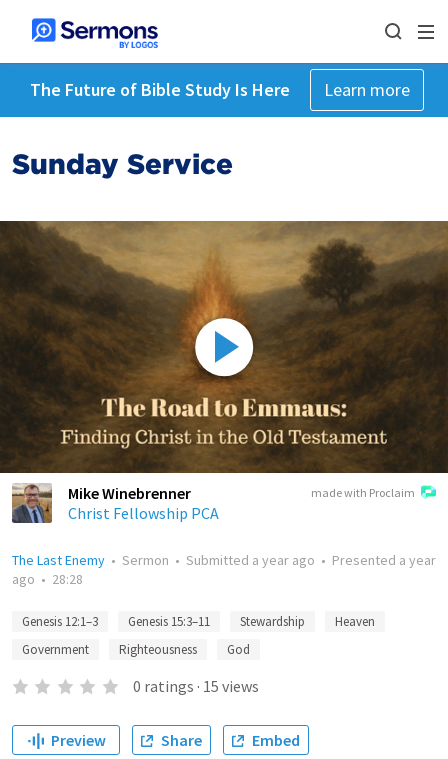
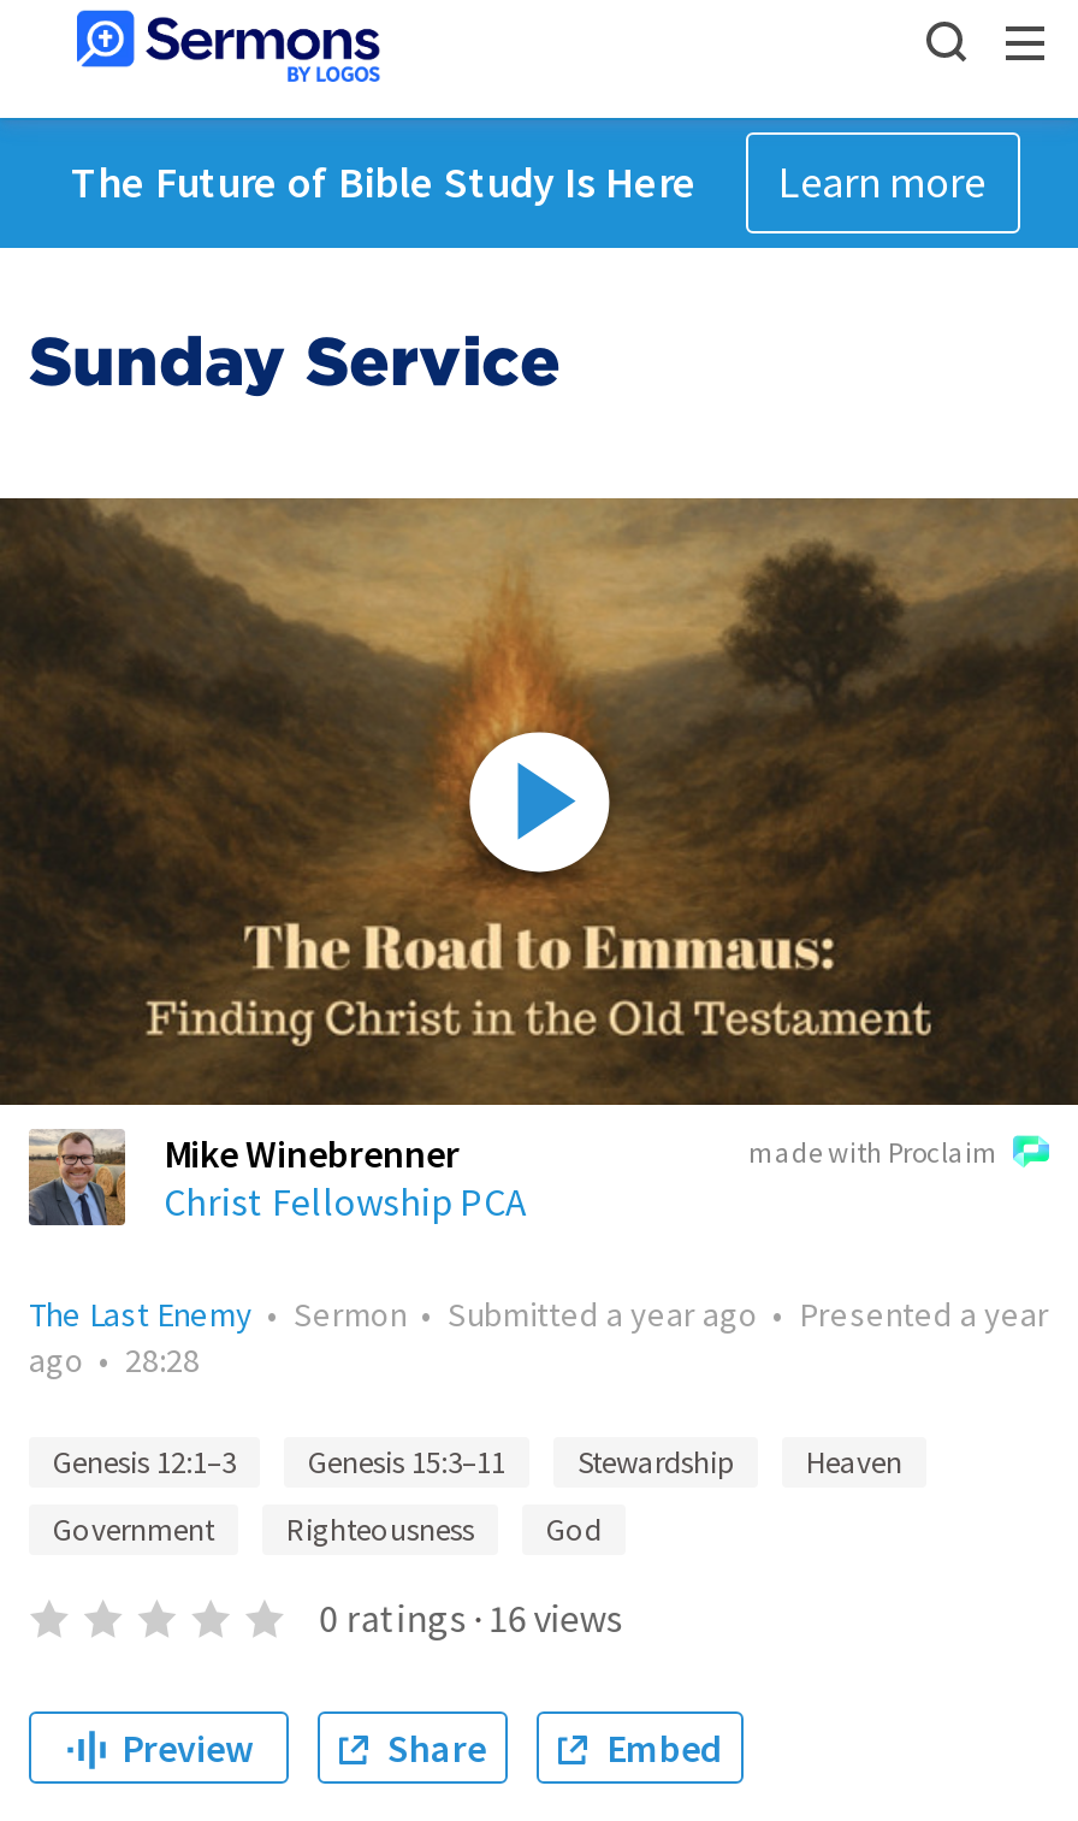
- 0 ratings · 15 views
+ 0 ratings · 16 views
